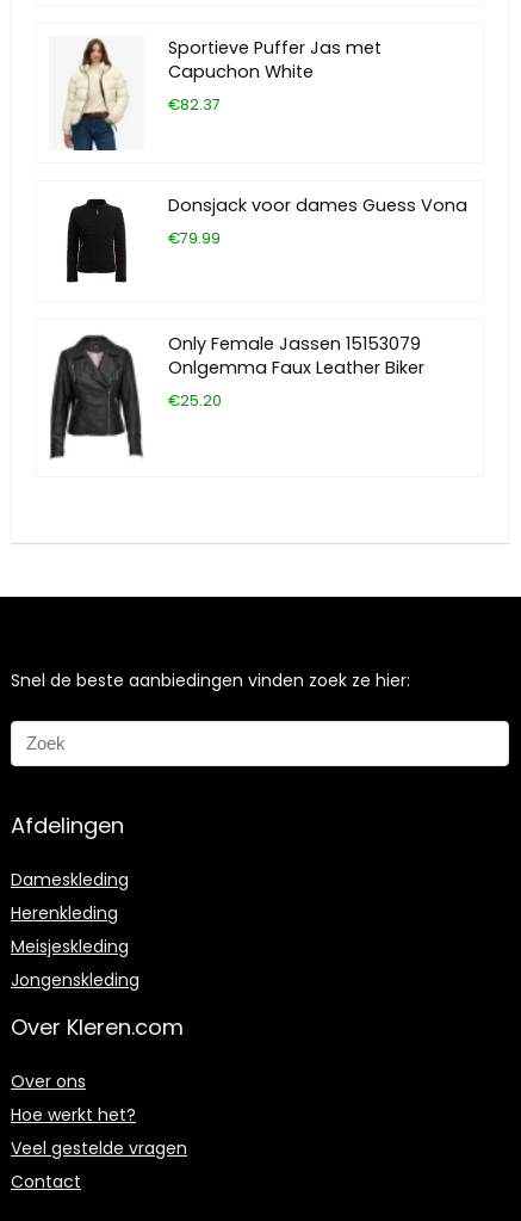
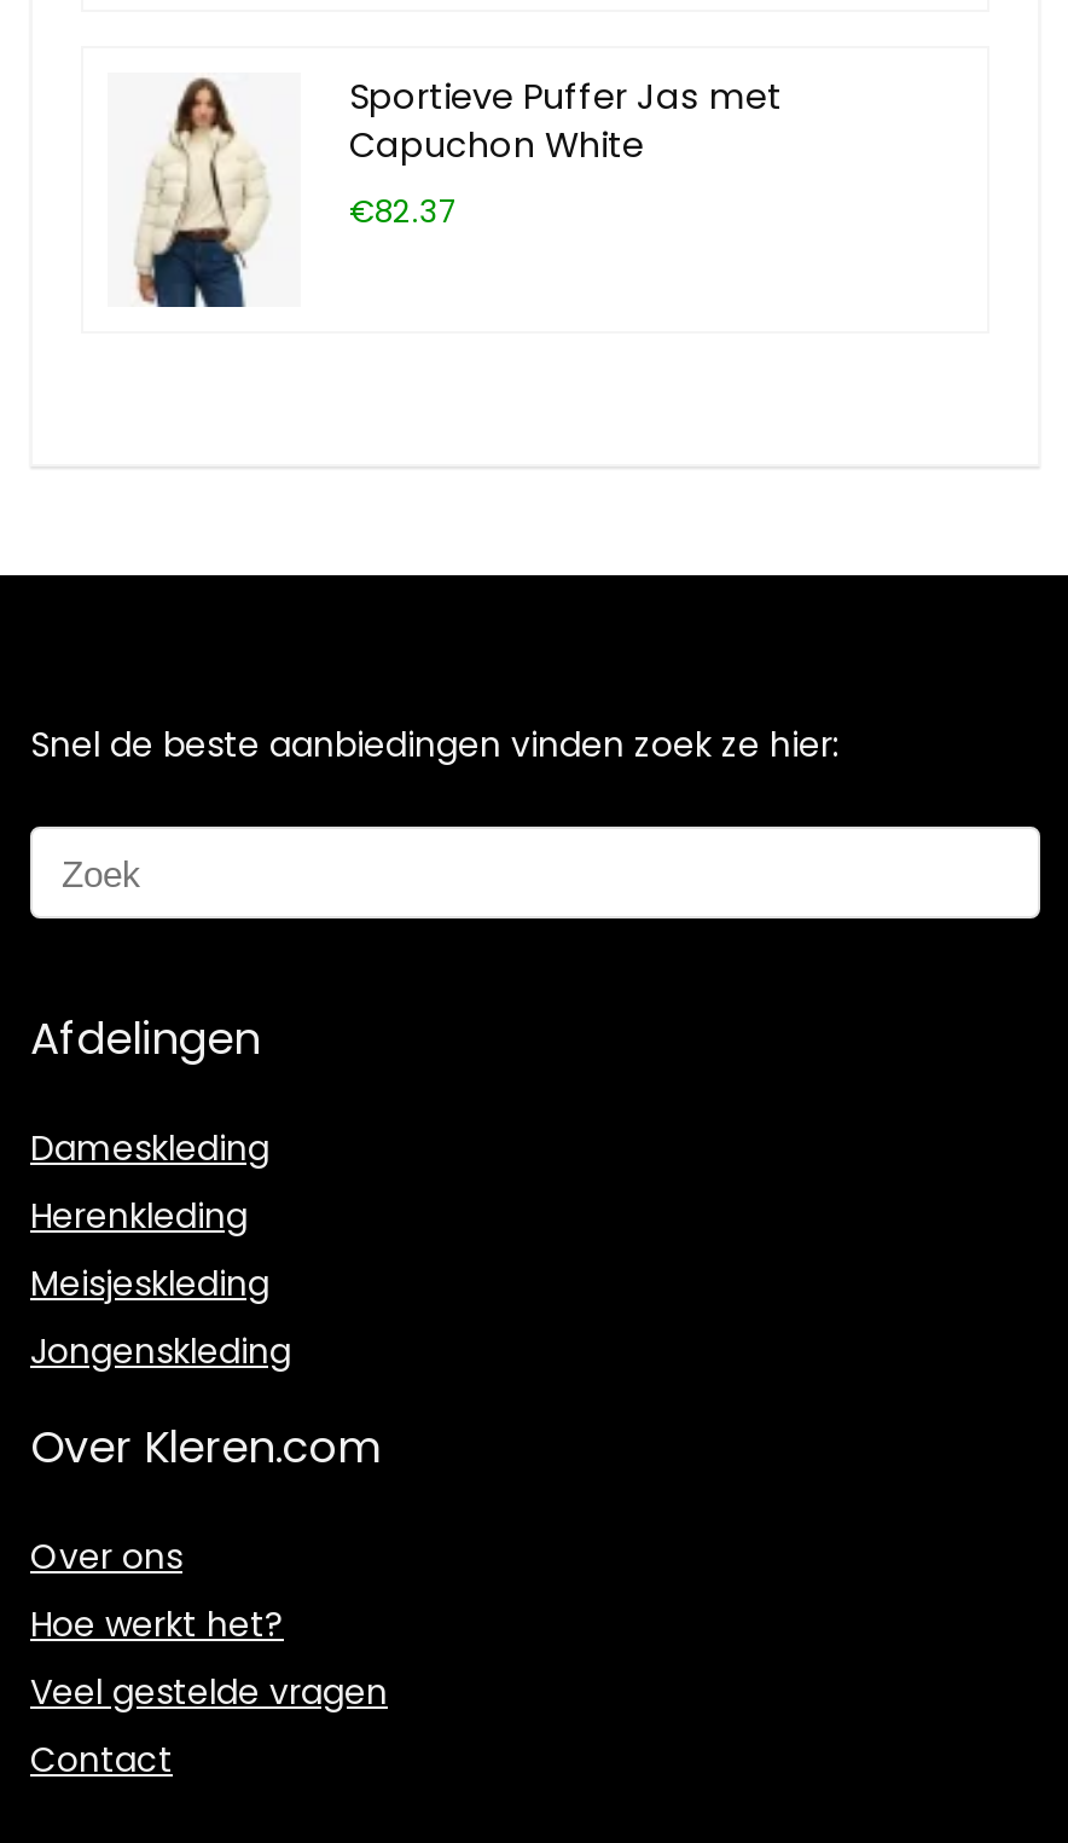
- [image]
- Donsjack voor dames Guess Vona
- €79.99

- [image]
- Only Female Jassen 15153079
- Onlgemma Faux Leather Biker
- €25.20
